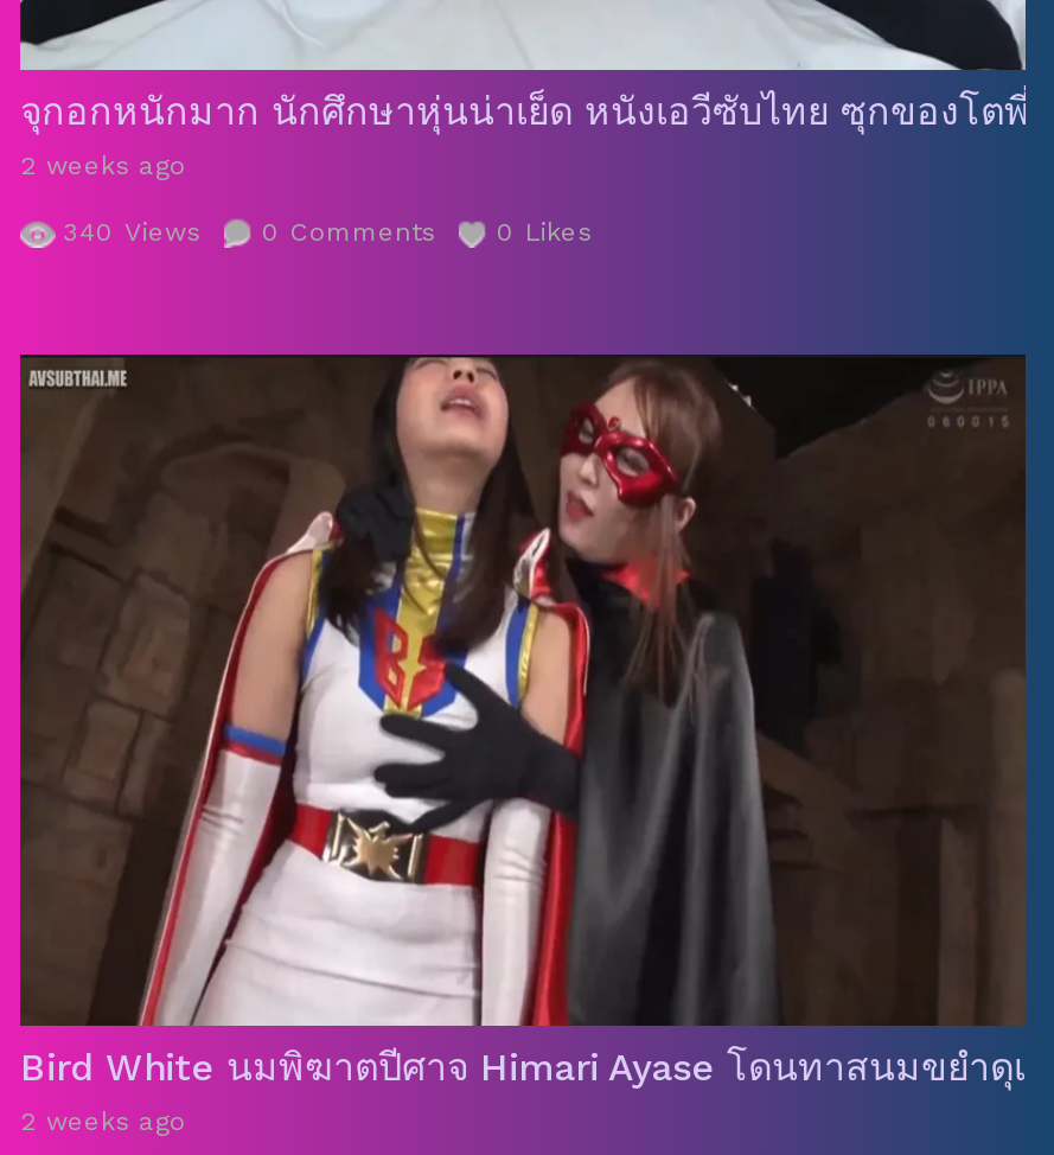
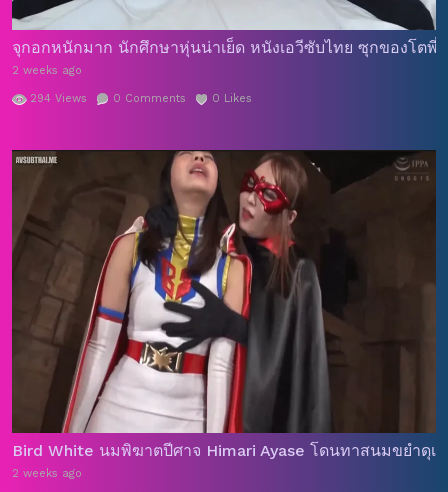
- 340 Views
+ 294 Views
